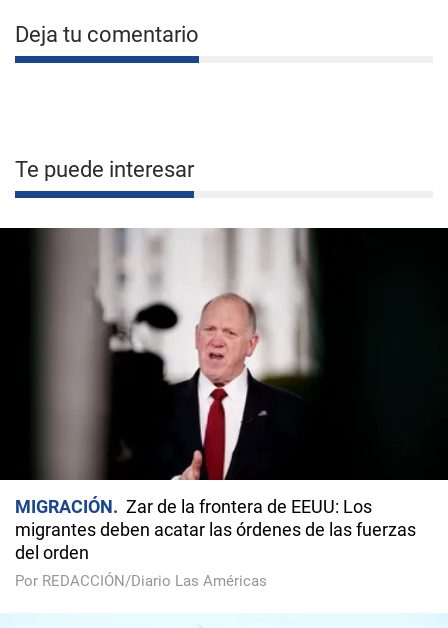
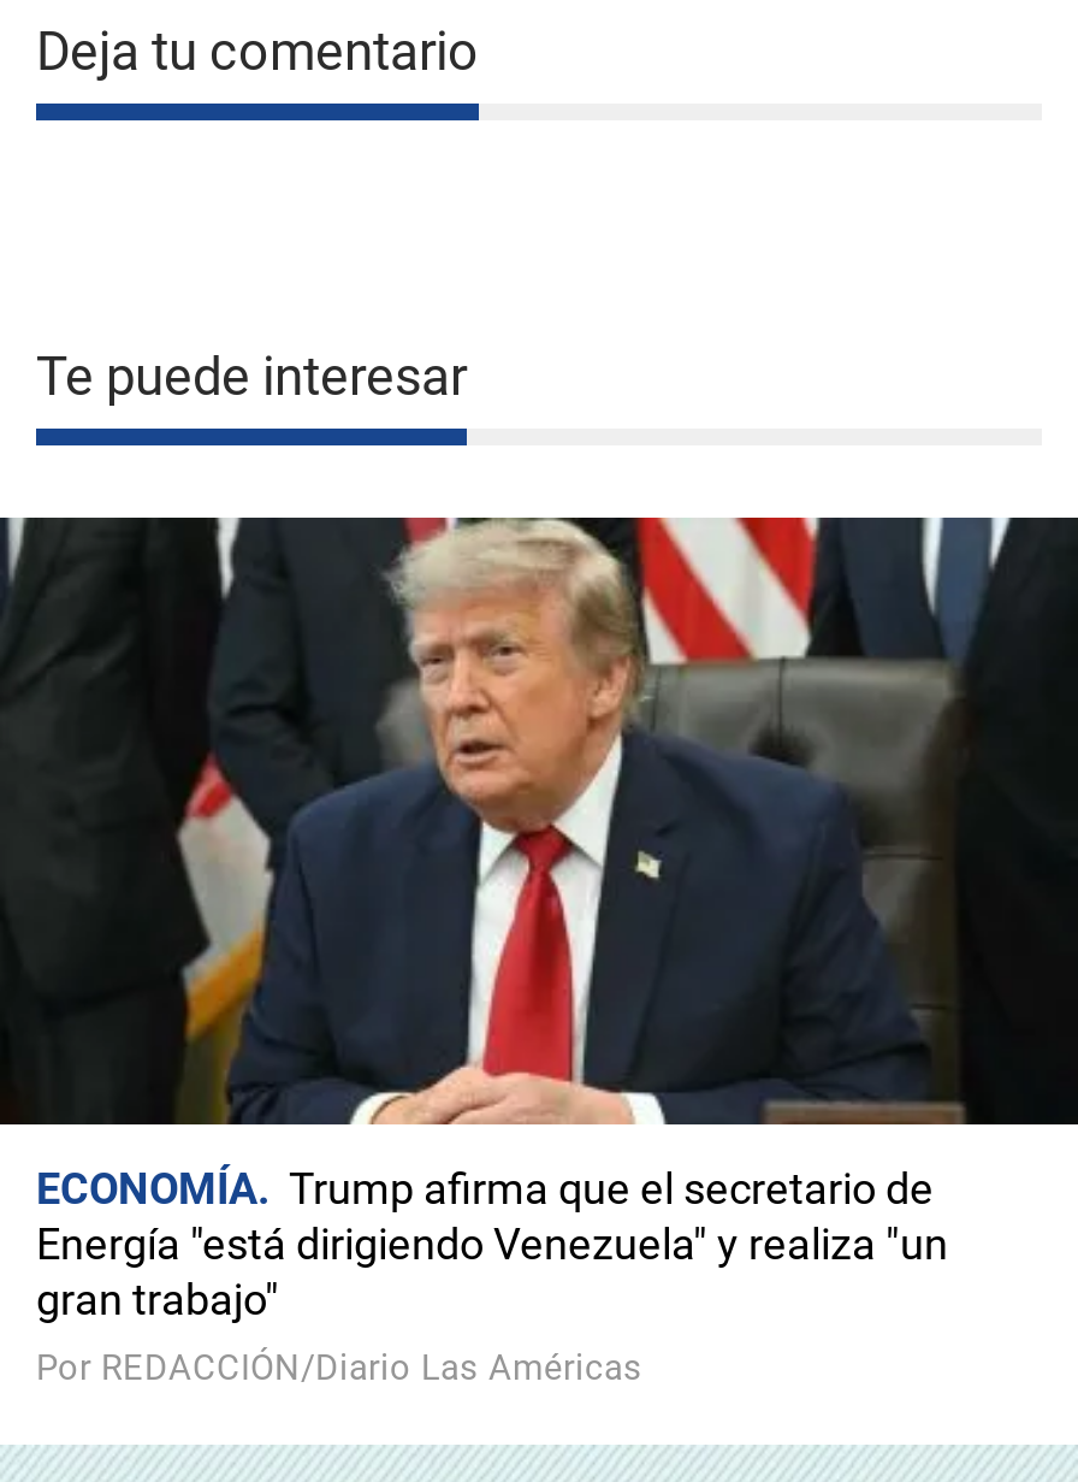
- [image]
- MIGRACIÓN
- Zar de la frontera de EEUU: Los
- migrantes deben acatar las órdenes de las fuerzas
- del orden
+ [image]
+ ECONOMÍA
+ Trump afirma que el secretario de
+ Energía "está dirigiendo Venezuela" y realiza "un
+ gran trabajo"
